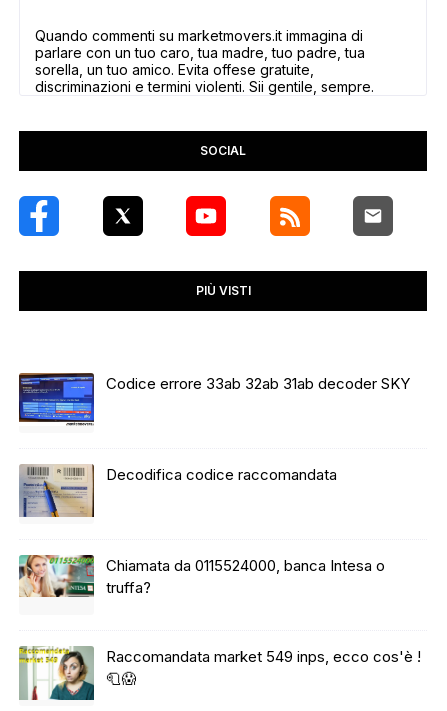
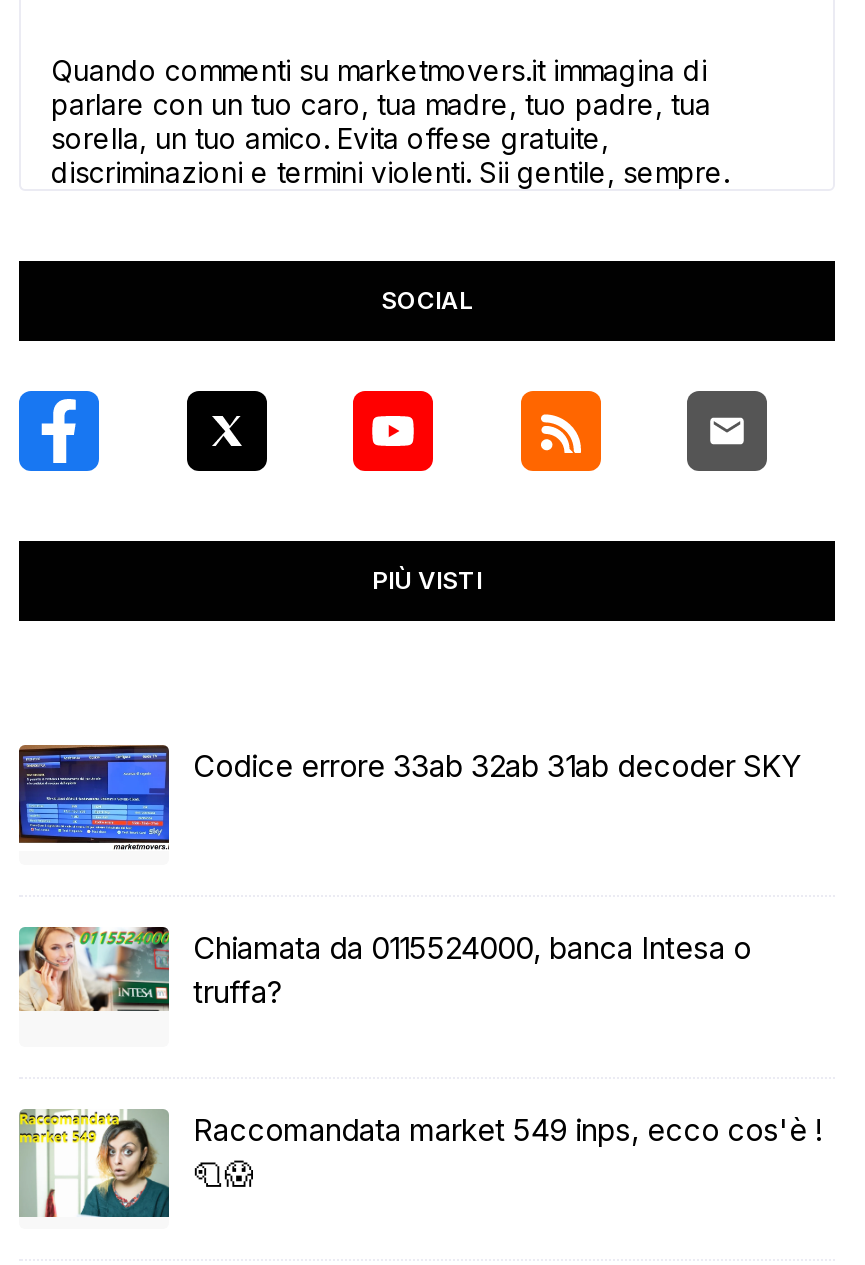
- [image]
- Decodifica codice raccomandata
